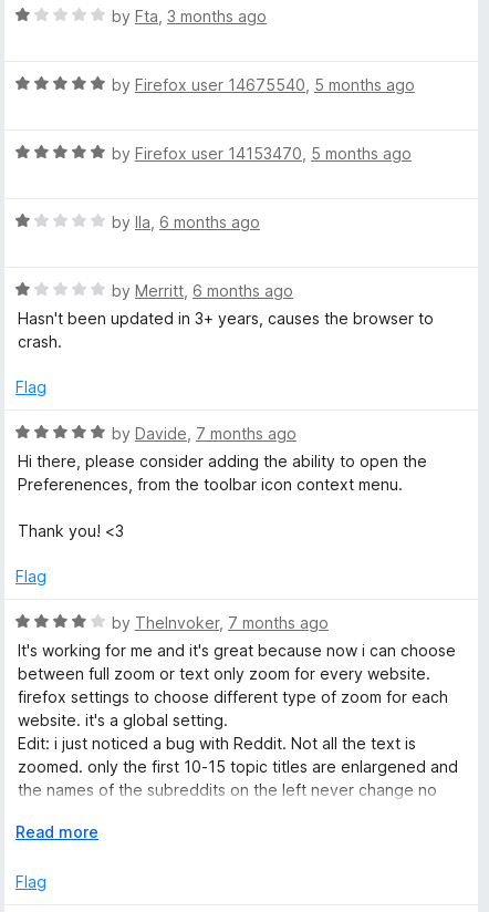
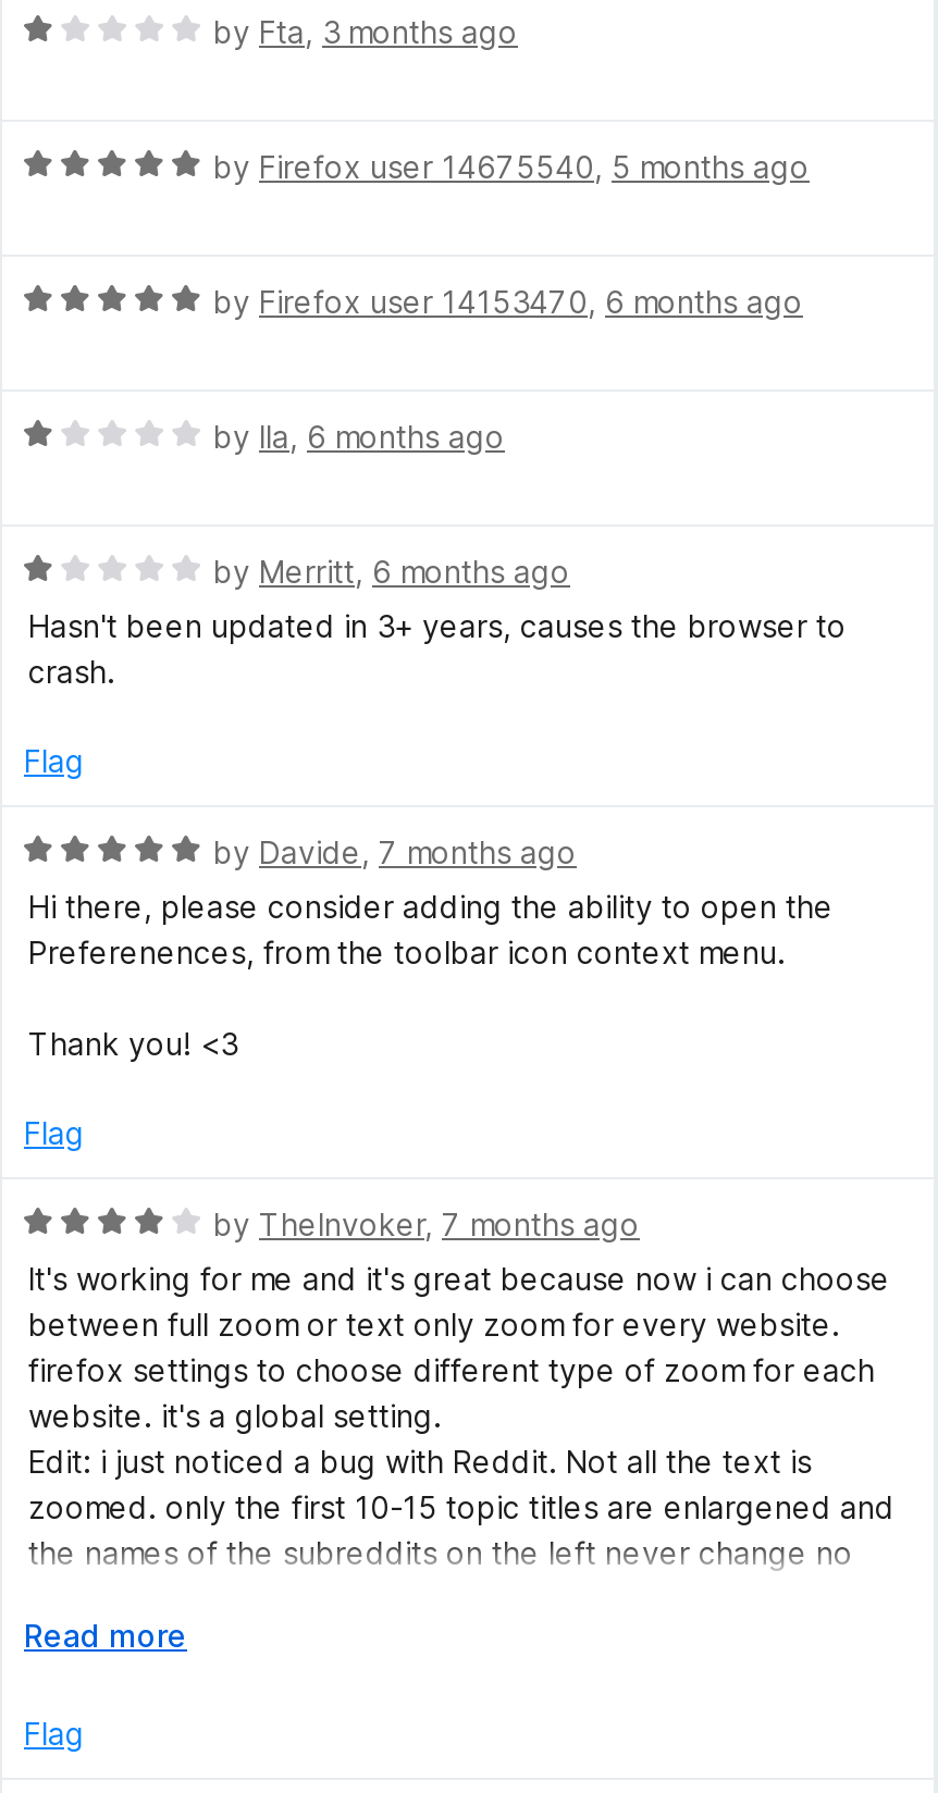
- by Firefox user 14153470, 5 months ago
+ by Firefox user 14153470, 6 months ago
